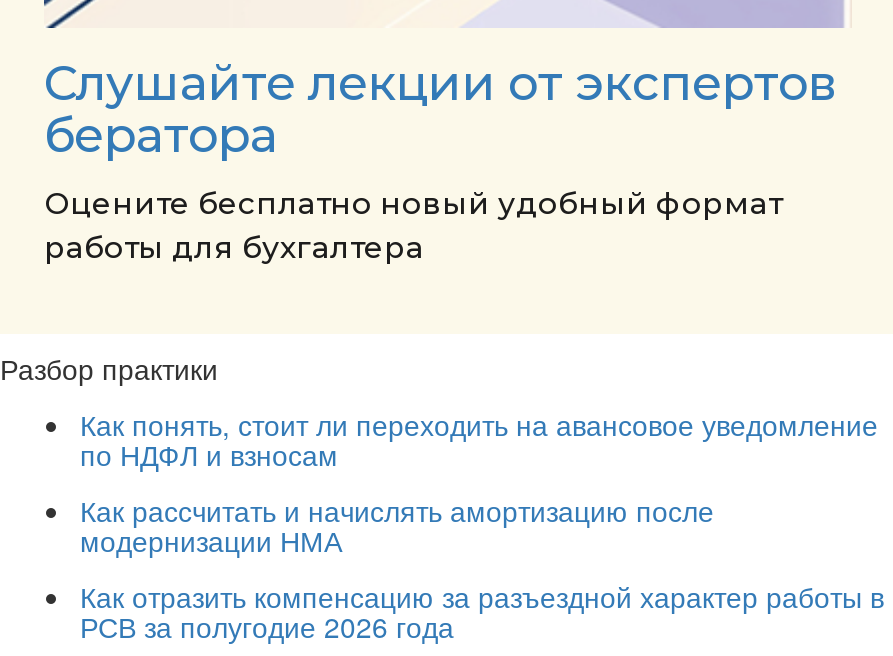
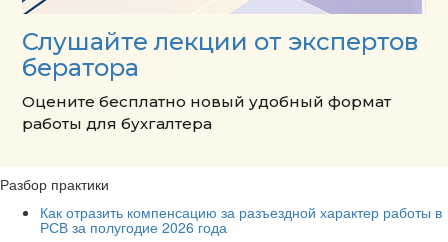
- Как понять, стоит ли переходить на авансовое уведомление
- по НДФЛ и взносам
- Как рассчитать и начислять амортизацию после
- модернизации НМА
